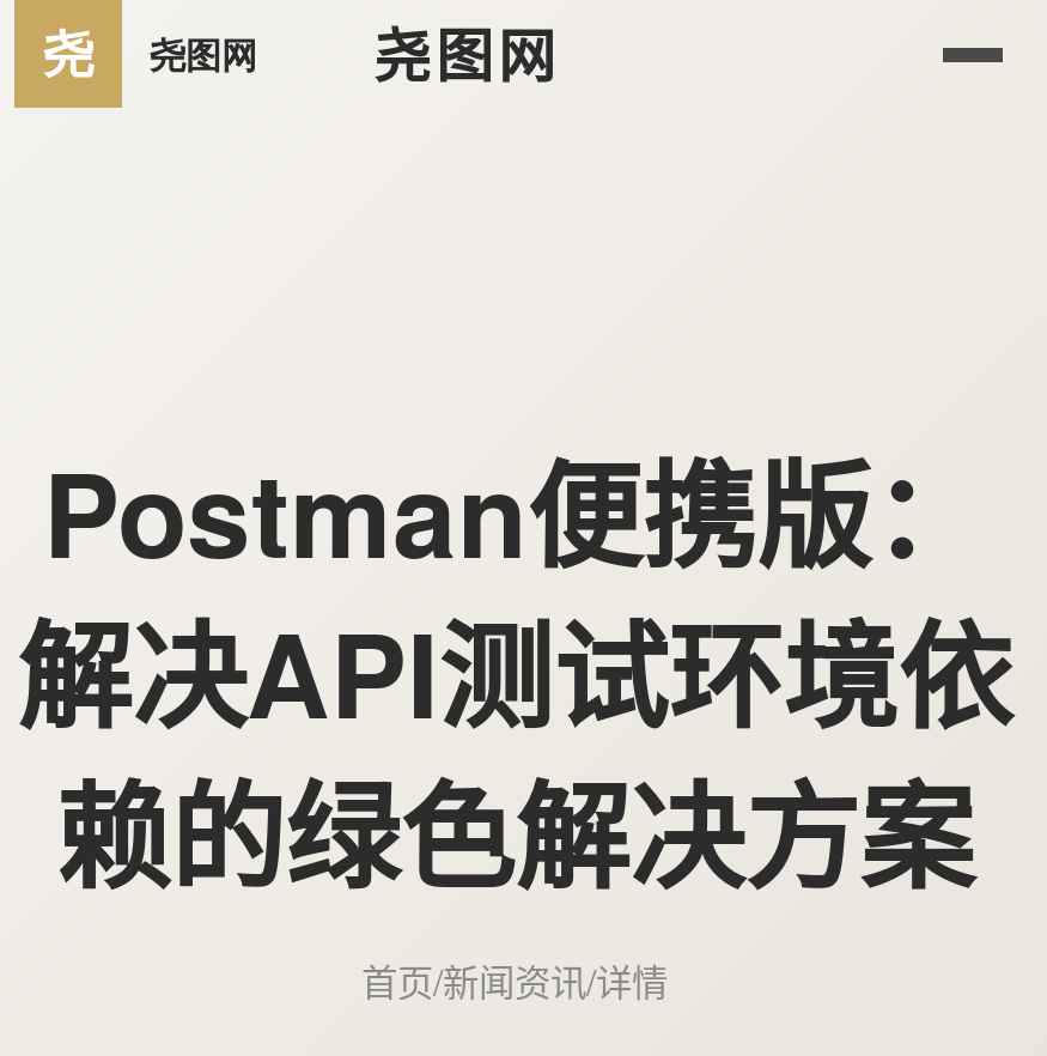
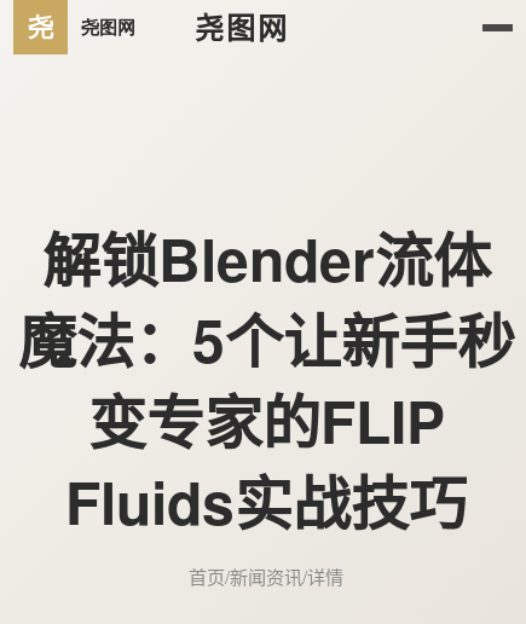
- Postman便携版：
- 解决API测试环境依
- 赖的绿色解决方案
+ 解锁Blender流体
+ 魔法：5个让新手秒
+ 变专家的FLIP
+ Fluids实战技巧
